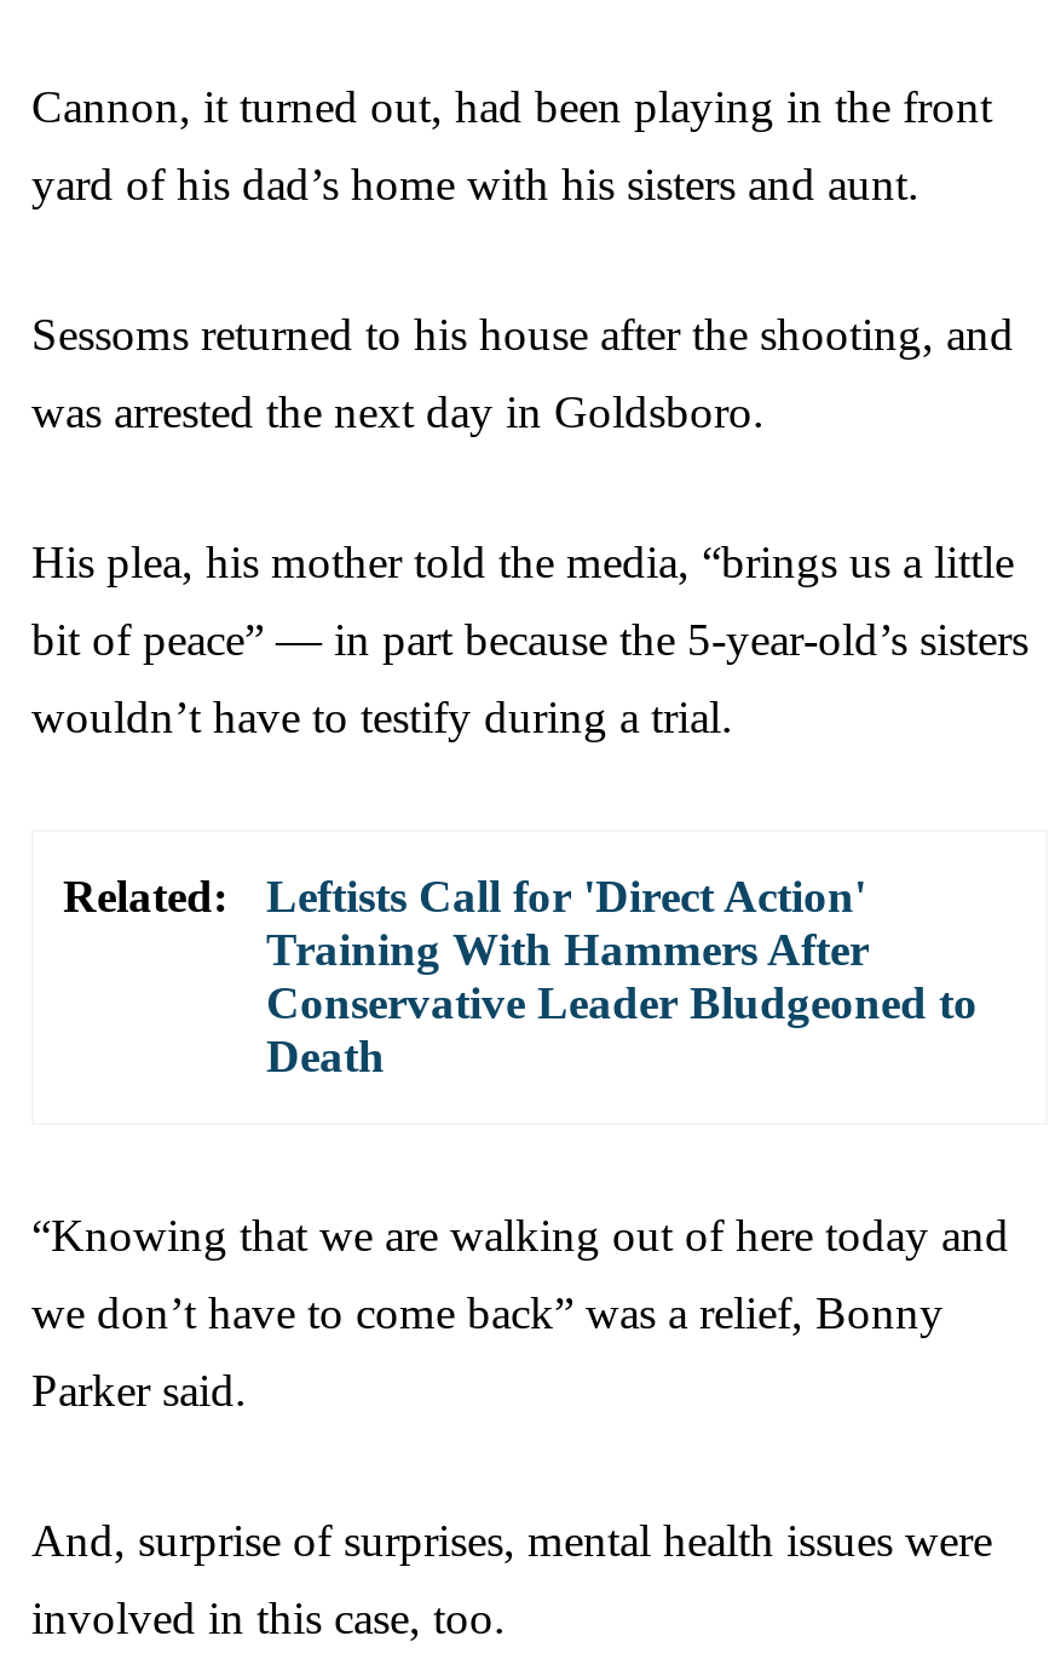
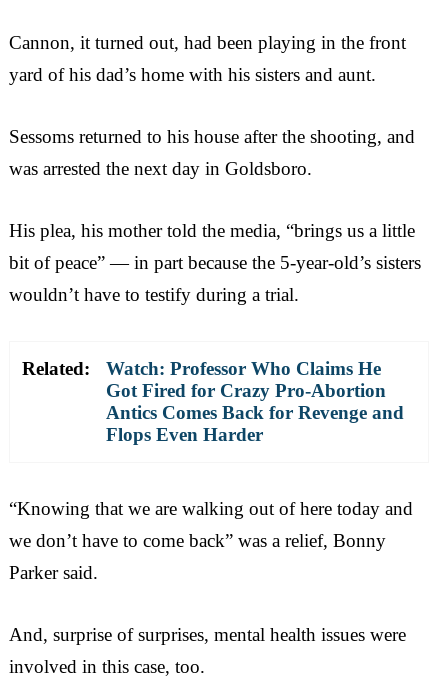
- Leftists Call for 'Direct Action'
- Training With Hammers After
- Conservative Leader Bludgeoned to
- Death
+ Watch: Professor Who Claims He
+ Got Fired for Crazy Pro-Abortion
+ Antics Comes Back for Revenge and
+ Flops Even Harder
